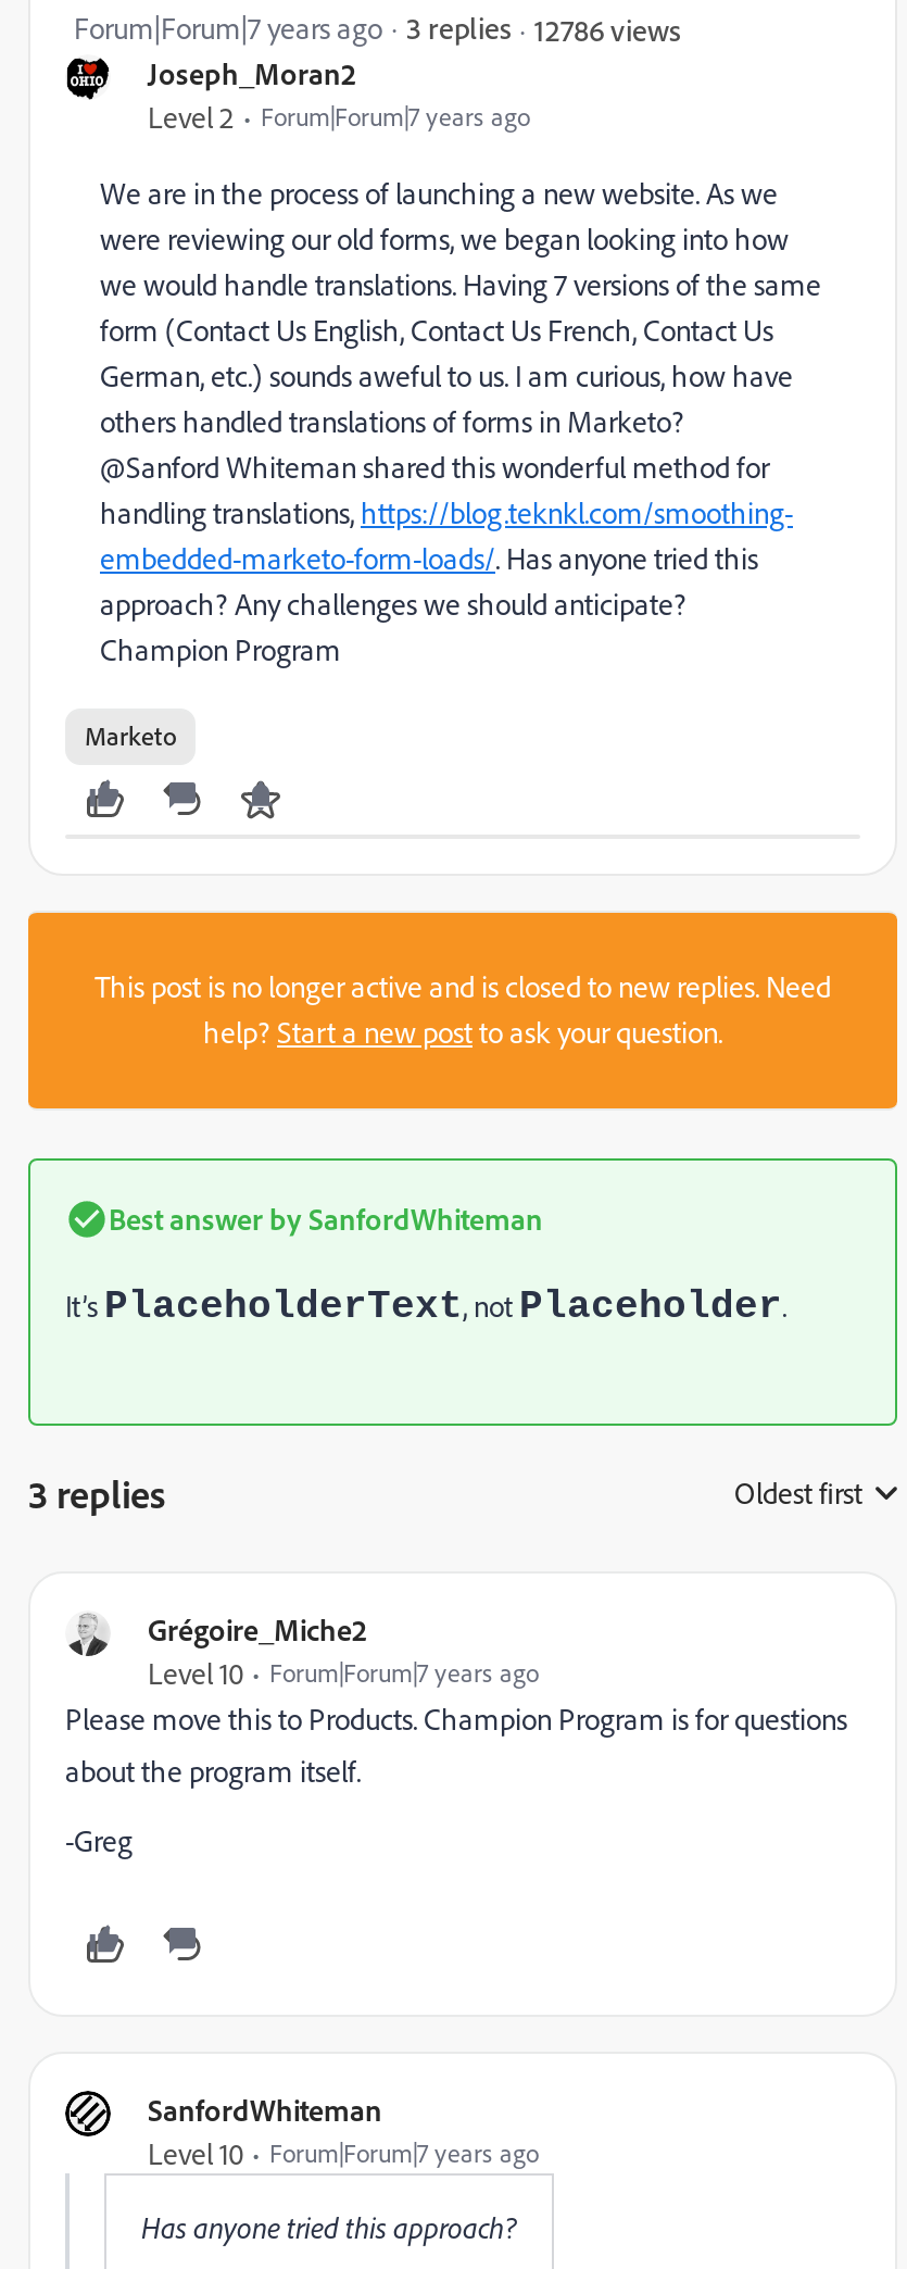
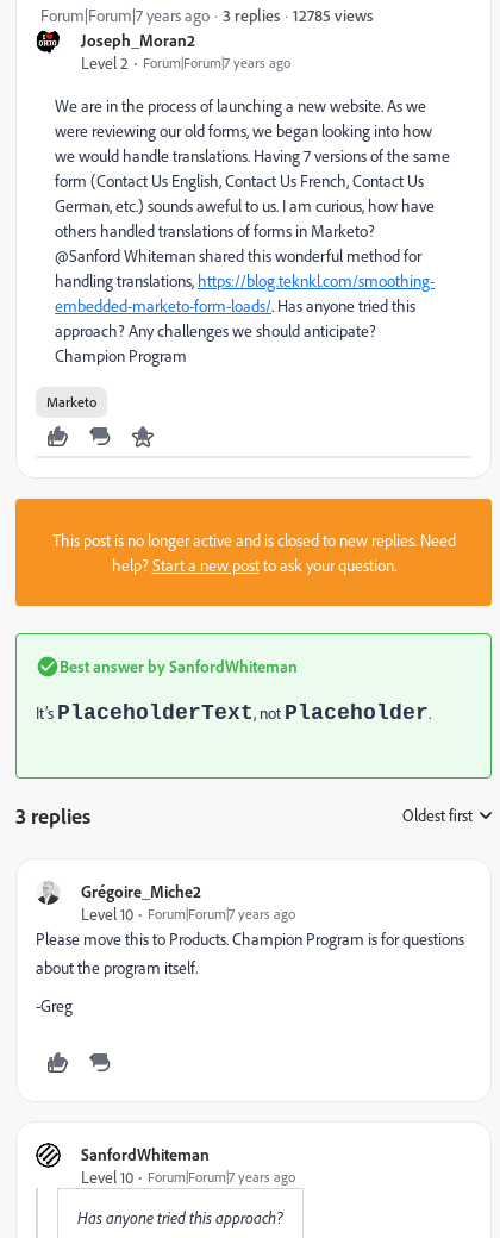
- 12786 views
+ 12785 views
